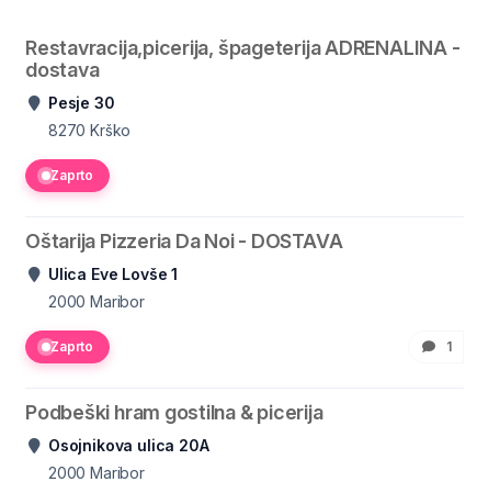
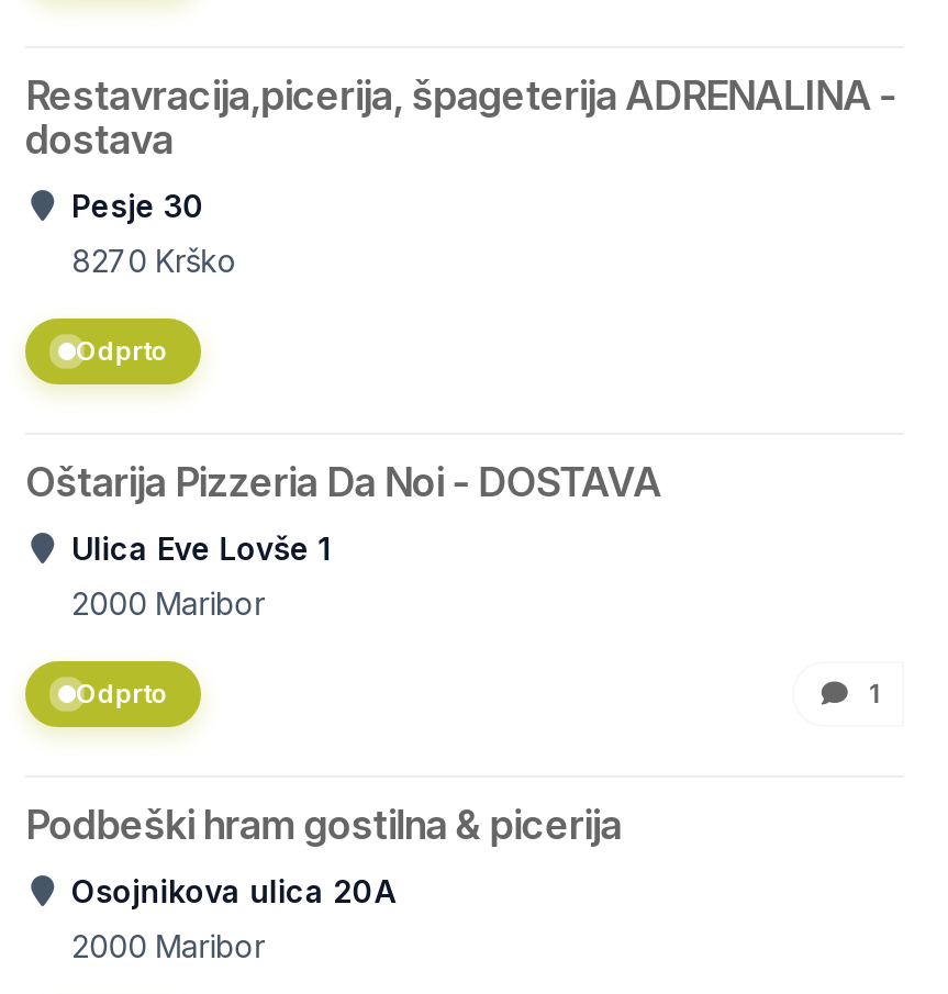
- Zaprto
+ Odprto

- Zaprto
+ Odprto
